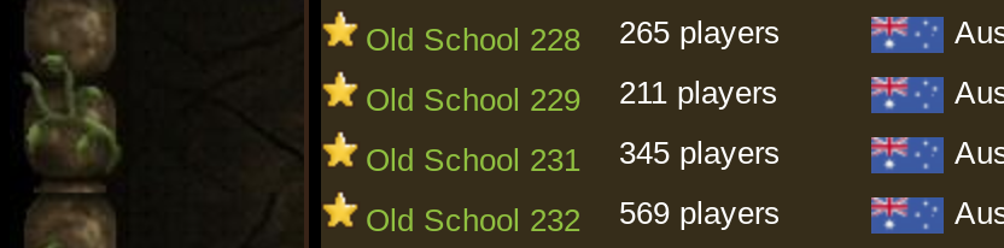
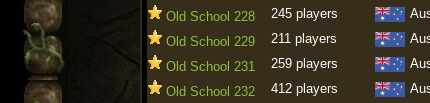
- Old School 228 265 players
+ Old School 228 245 players

- Old School 231 345 players
+ Old School 231 259 players

- Old School 232 569 players
+ Old School 232 412 players
